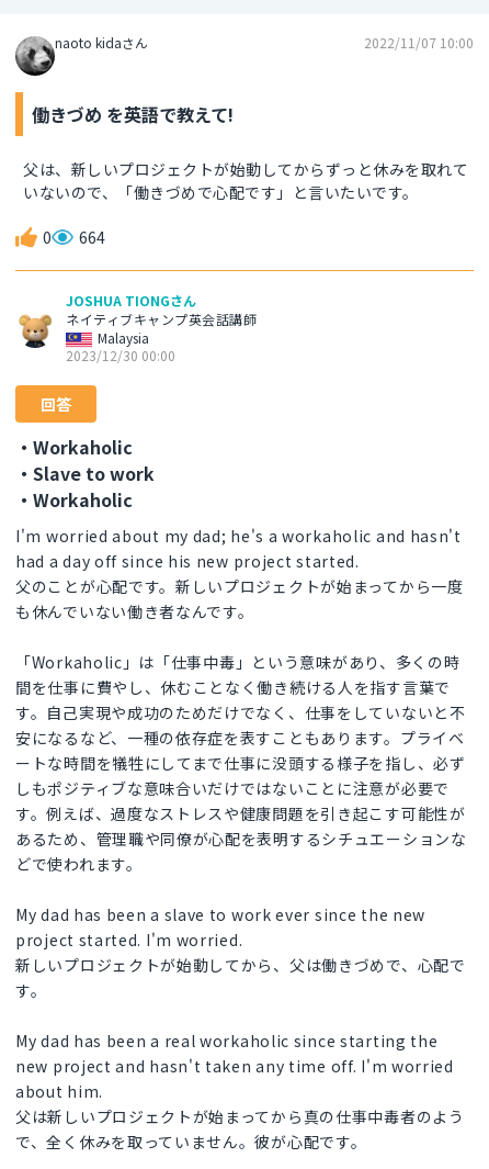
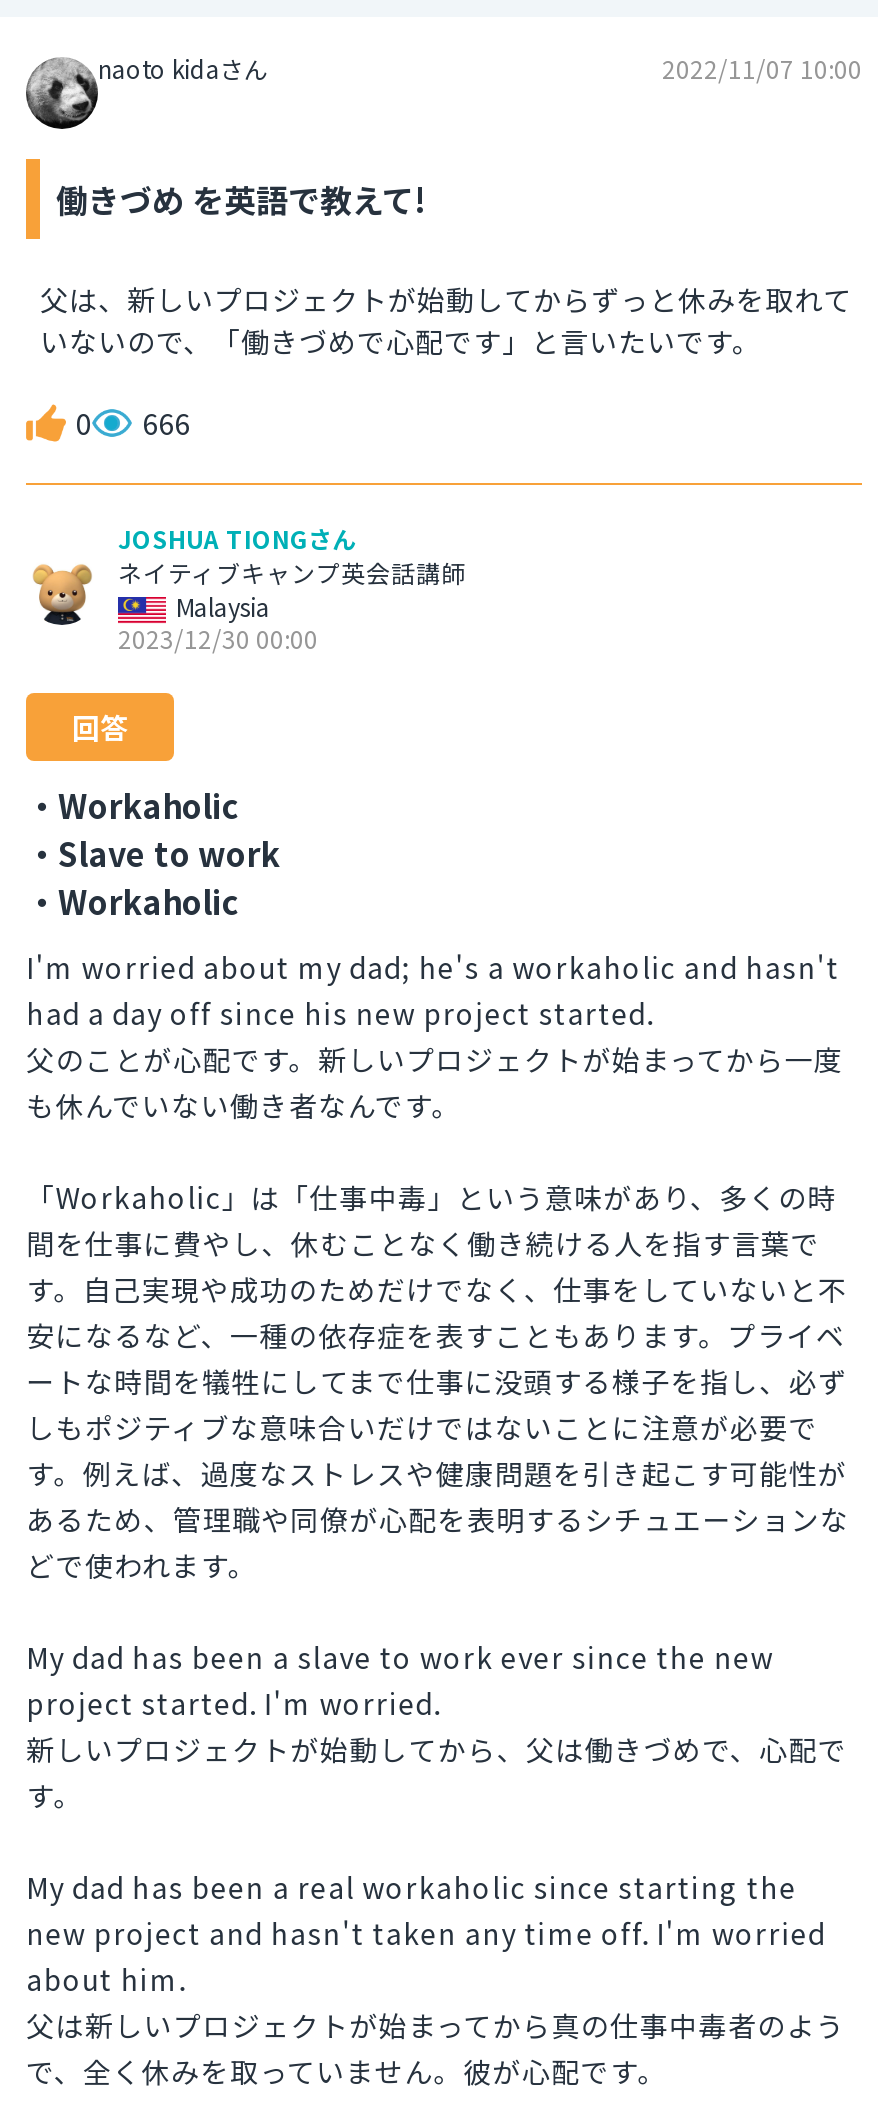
- 0 664
+ 0 666
